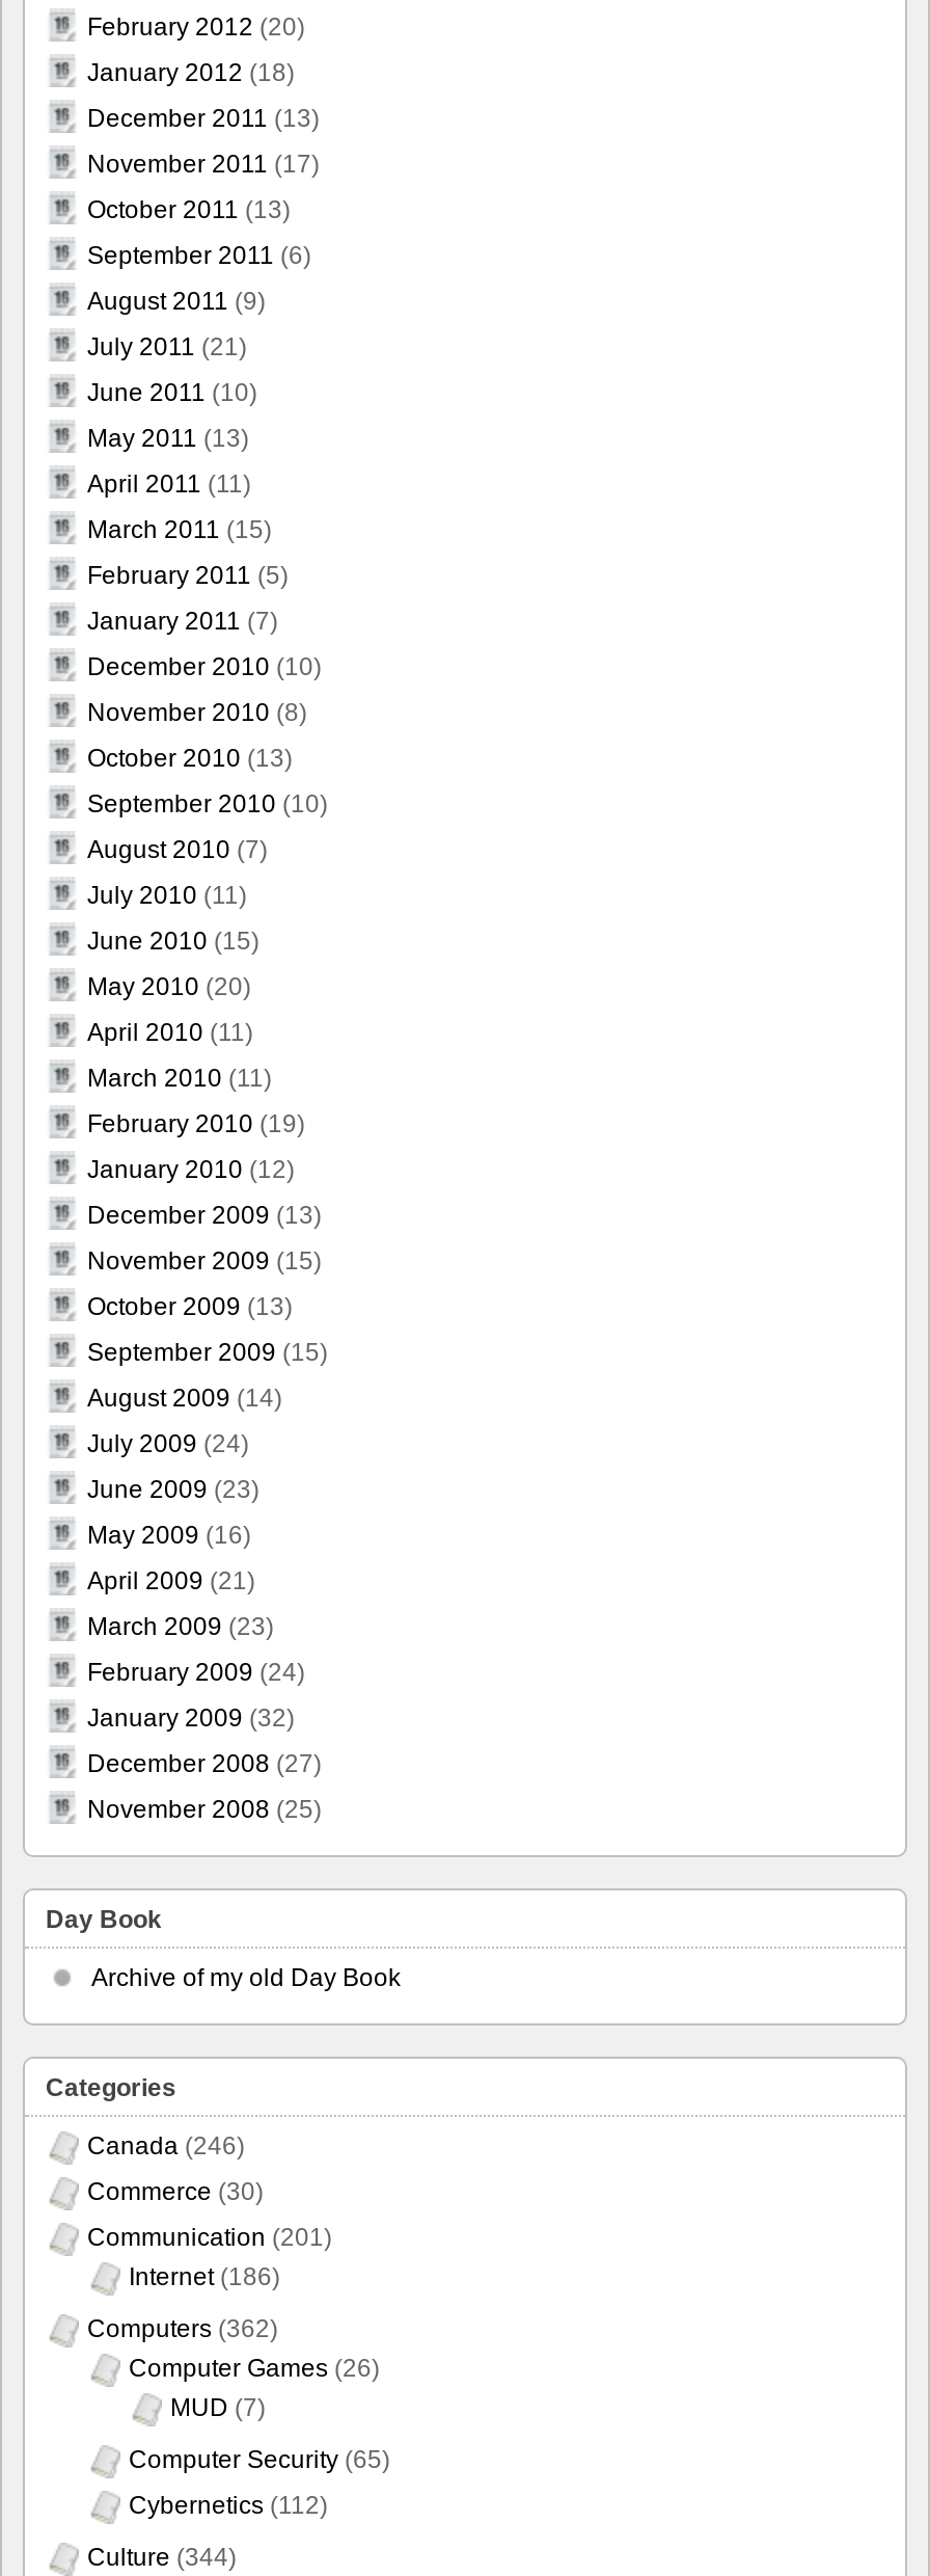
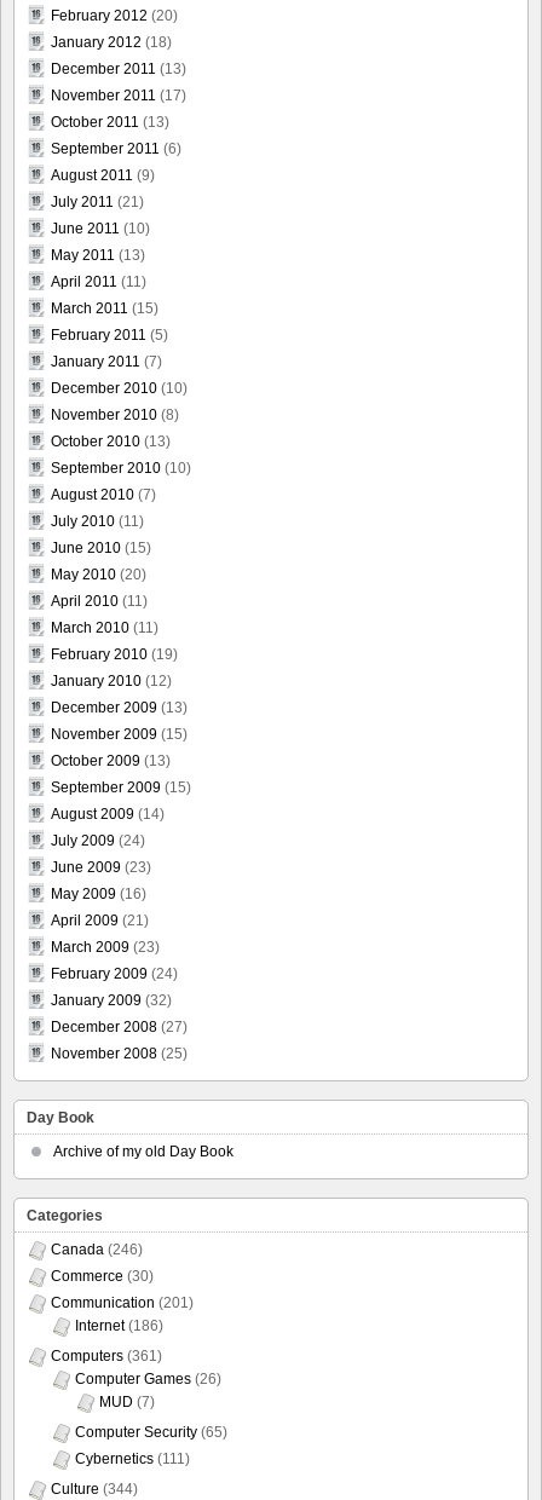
- Computers (362)
+ Computers (361)

- Cybernetics (112)
+ Cybernetics (111)
